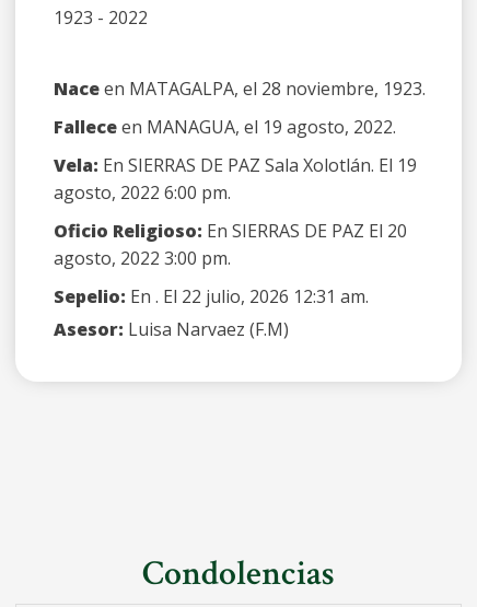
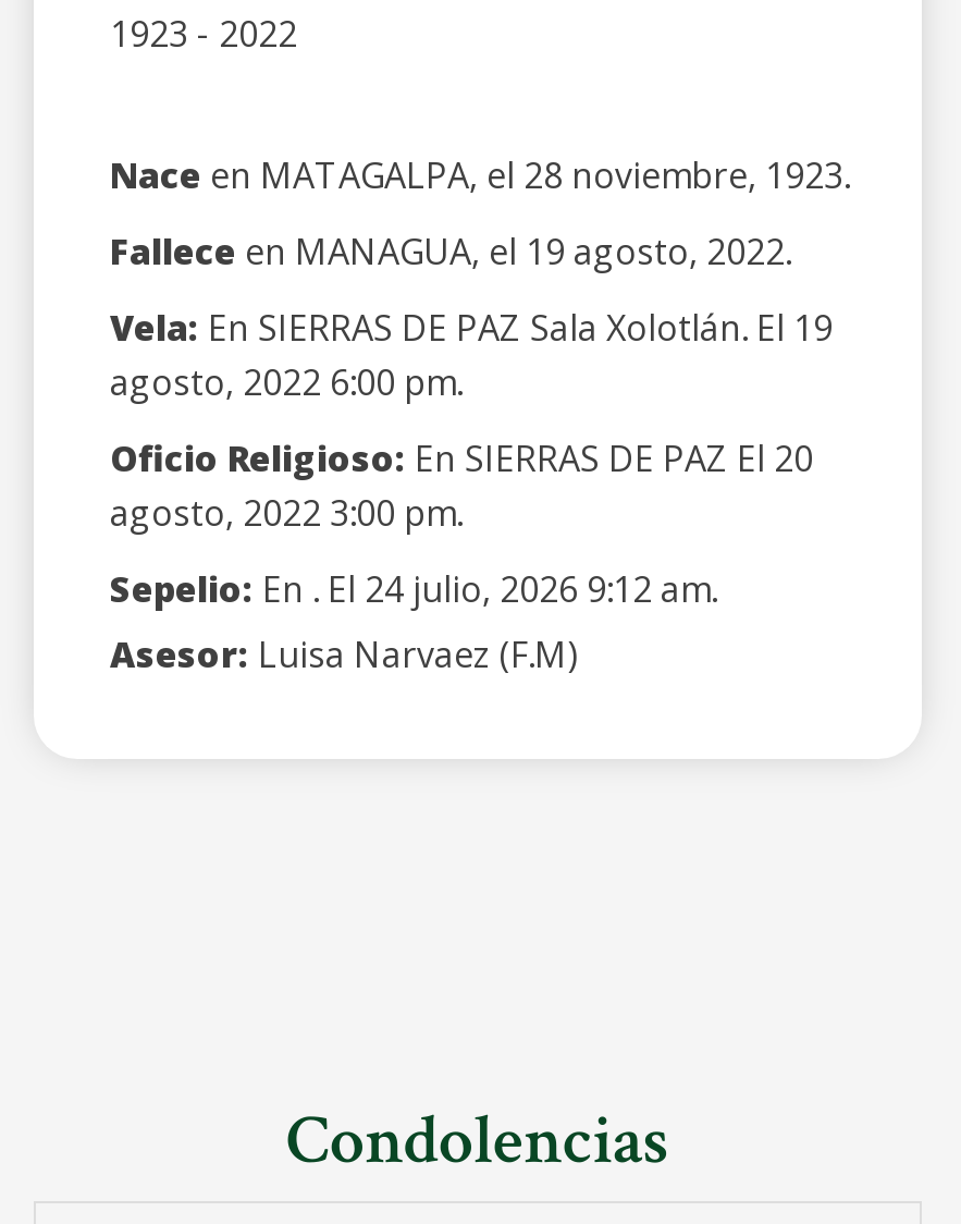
- Sepelio: En . El 22 julio, 2026 12:31 am.
+ Sepelio: En . El 24 julio, 2026 9:12 am.
